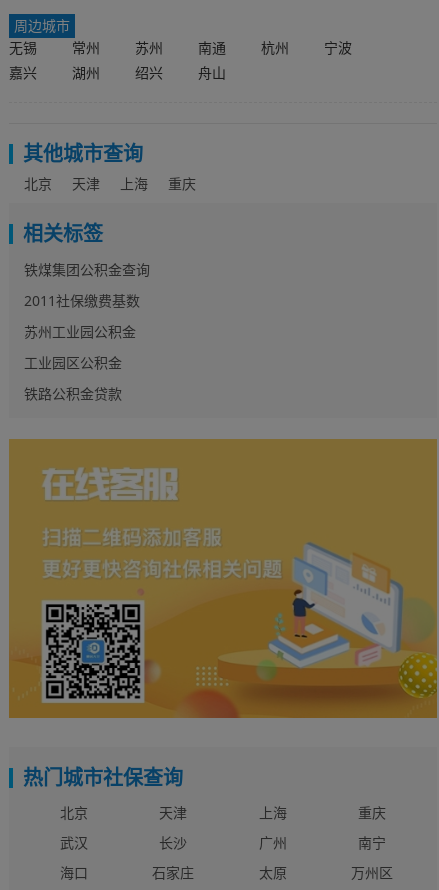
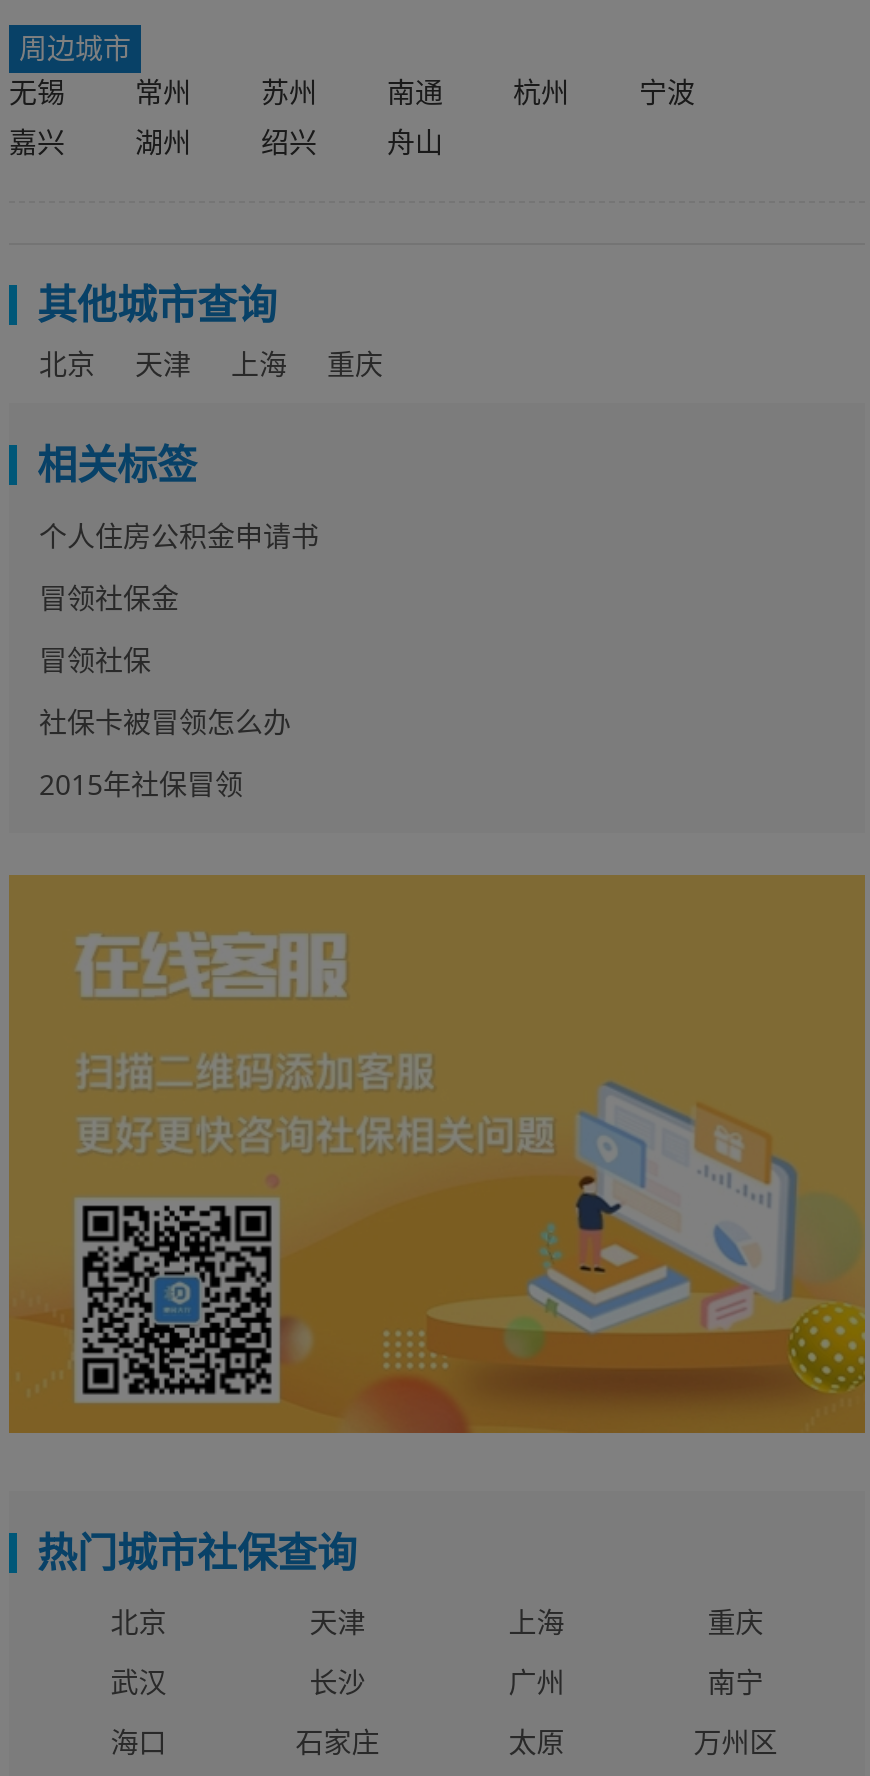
- 铁煤集团公积金查询
+ 个人住房公积金申请书

- 2011社保缴费基数
+ 冒领社保金

- 苏州工业园公积金
+ 冒领社保

- 工业园区公积金
+ 社保卡被冒领怎么办

- 铁路公积金贷款
+ 2015年社保冒领
